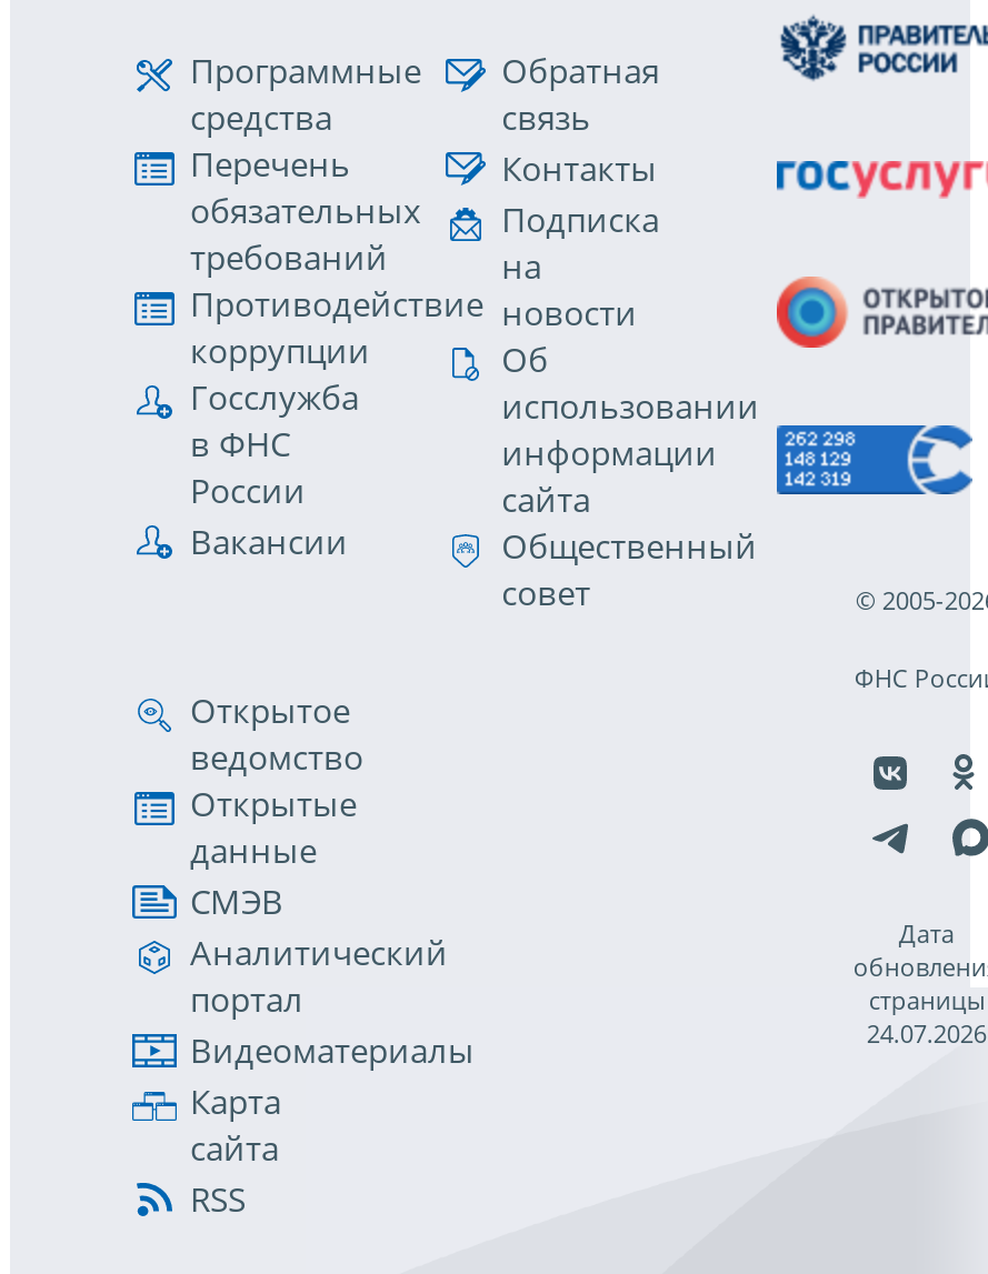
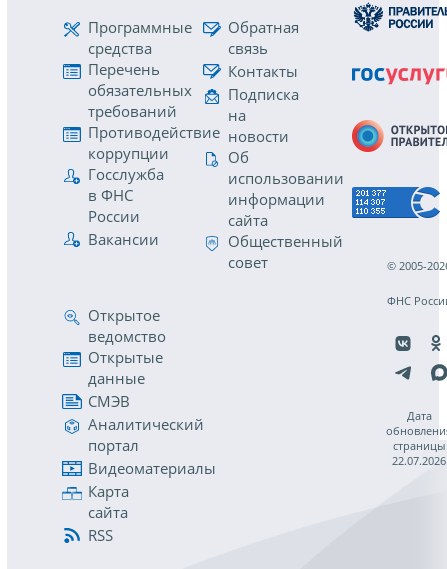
- 24.07.2026
+ 22.07.2026
